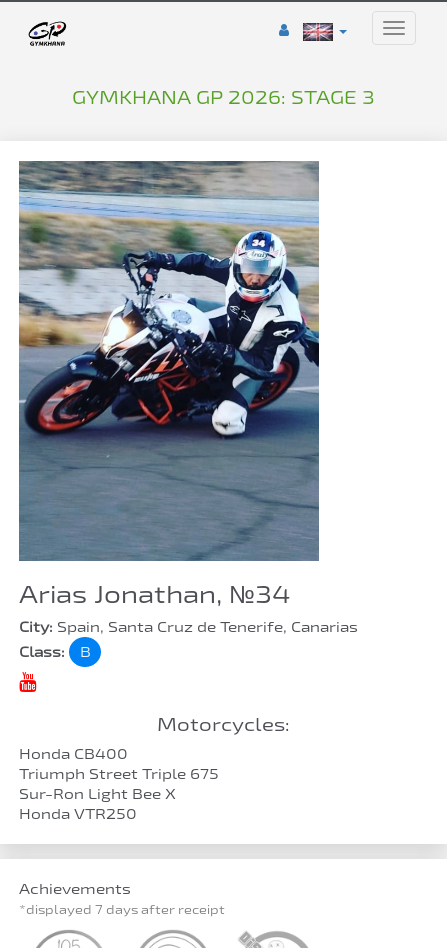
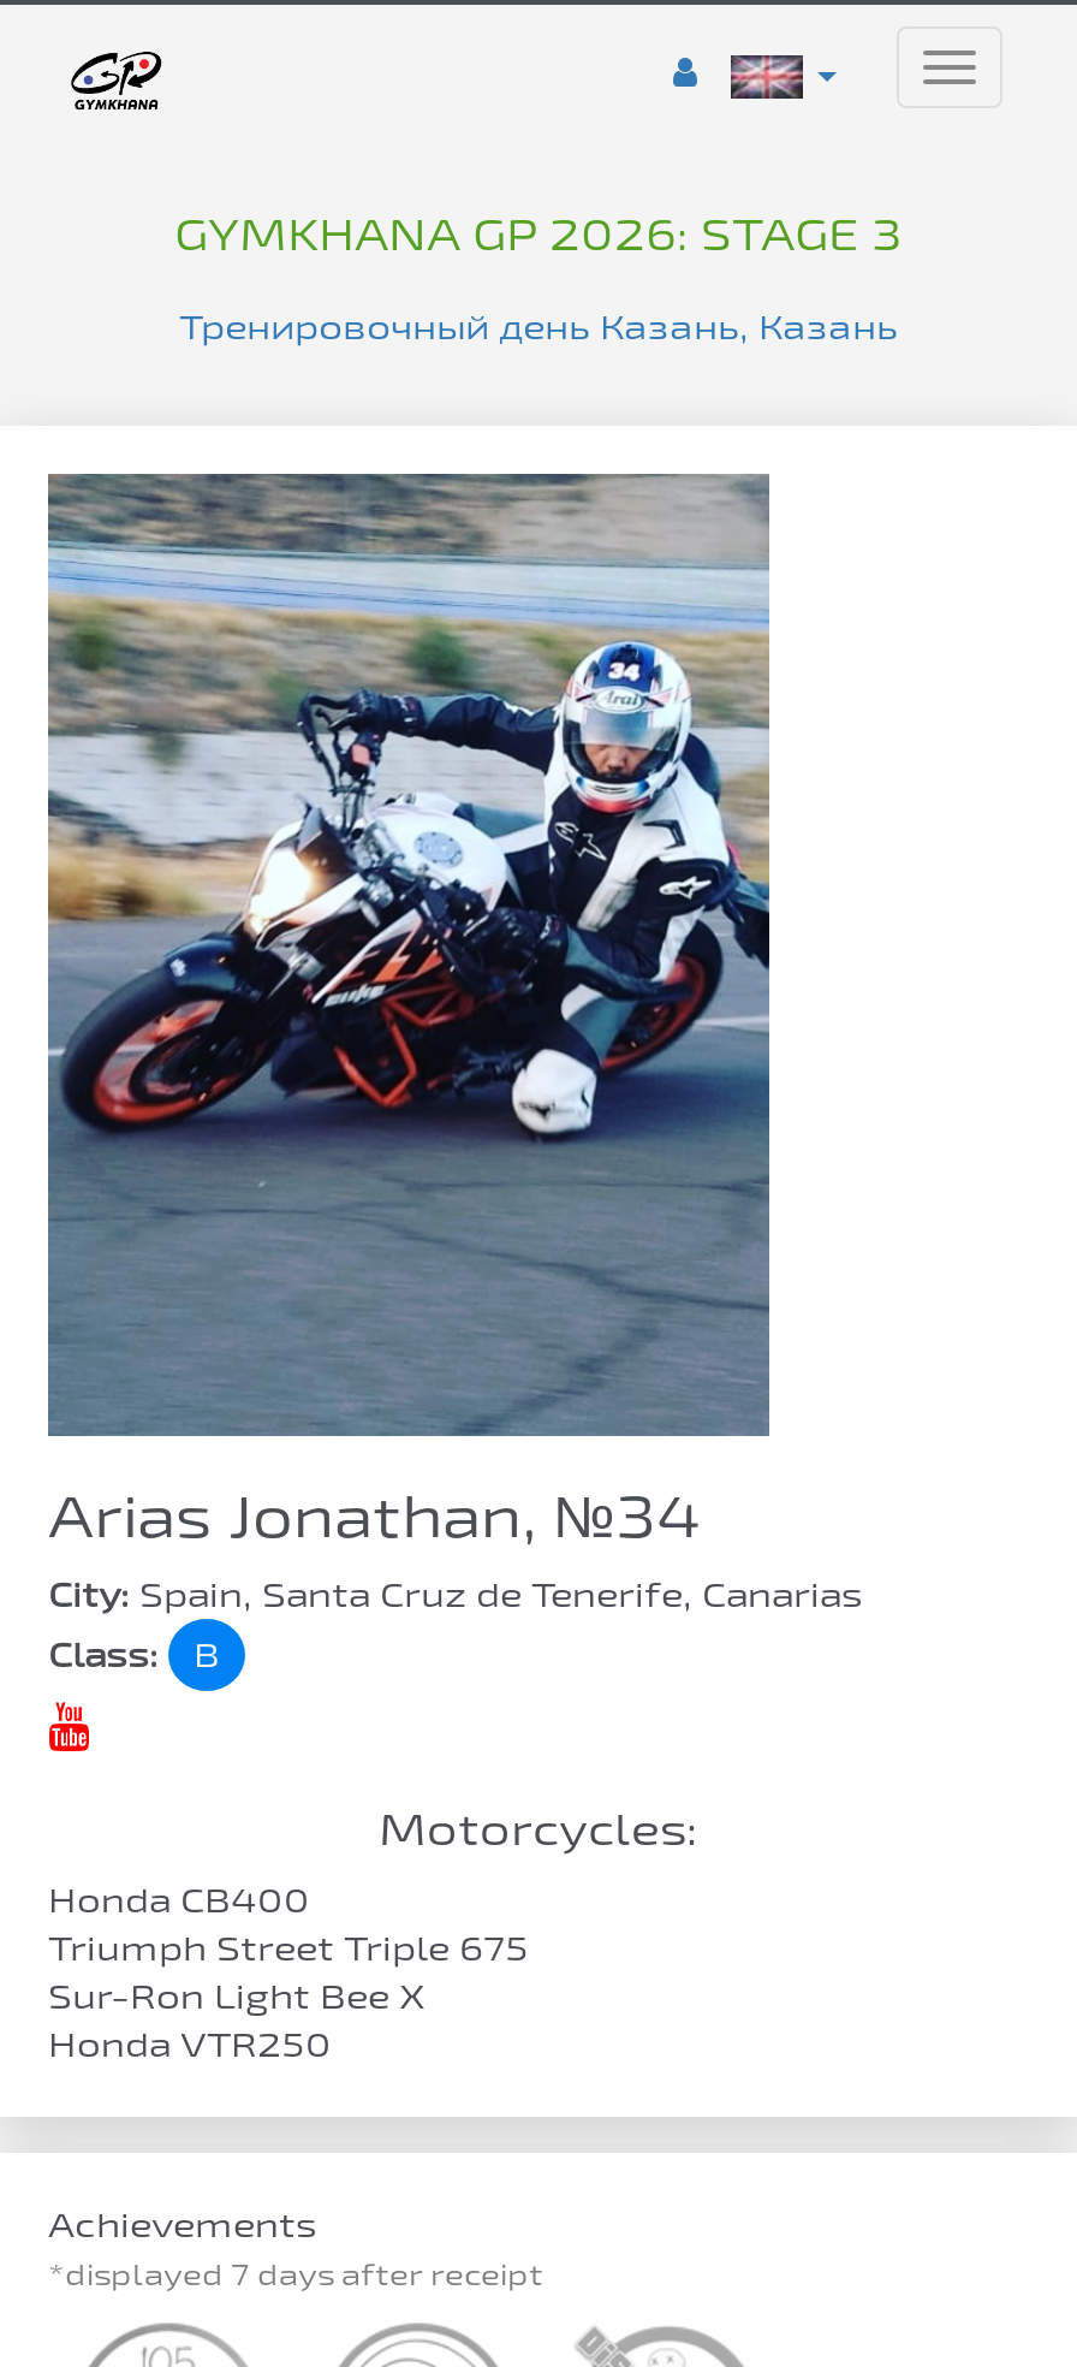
+ Тренировочный день Казань, Казань
